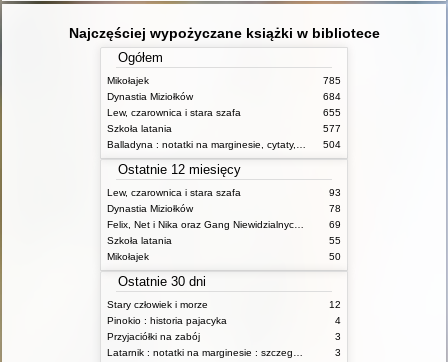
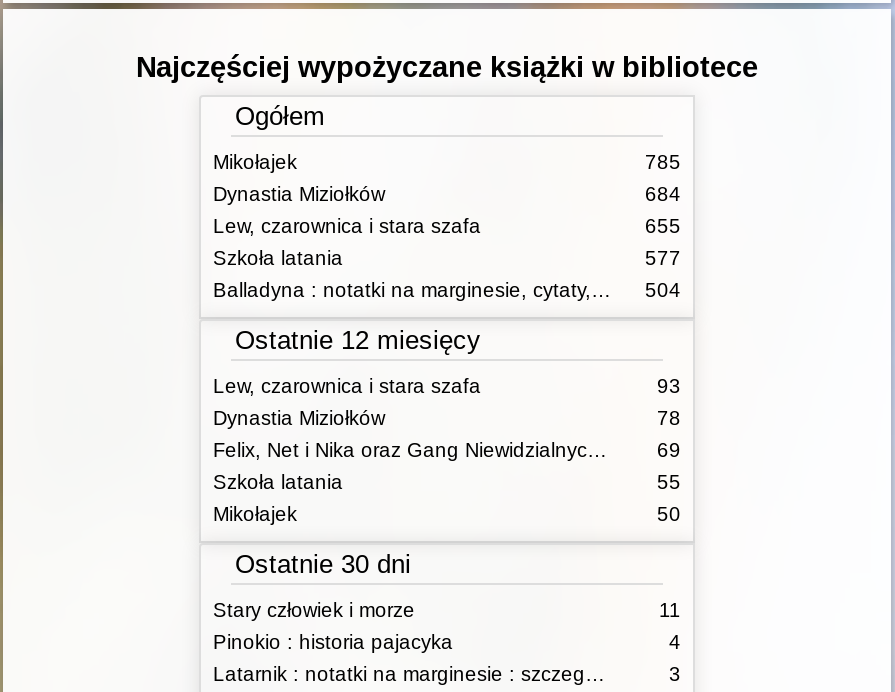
- 12
+ 11

- Przyjaciółki na zabój
- 3
